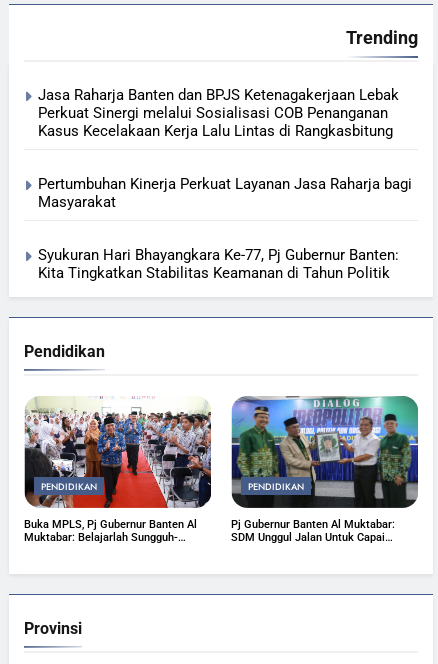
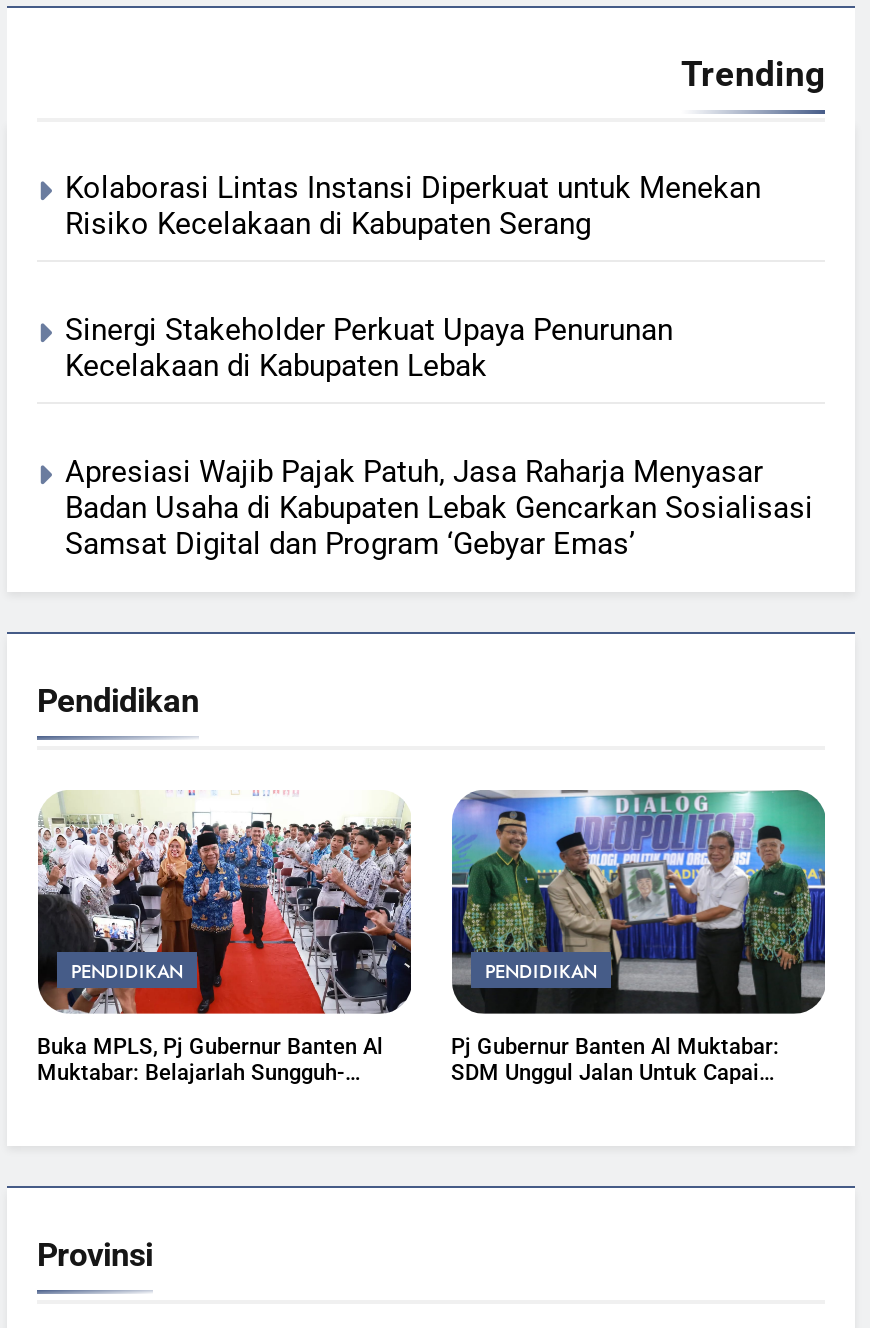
- Jasa Raharja Banten dan BPJS Ketenagakerjaan Lebak
- Perkuat Sinergi melalui Sosialisasi COB Penanganan
- Kasus Kecelakaan Kerja Lalu Lintas di Rangkasbitung
+ Kolaborasi Lintas Instansi Diperkuat untuk Menekan
+ Risiko Kecelakaan di Kabupaten Serang

- Pertumbuhan Kinerja Perkuat Layanan Jasa Raharja bagi
- Masyarakat
+ Sinergi Stakeholder Perkuat Upaya Penurunan
+ Kecelakaan di Kabupaten Lebak

- Syukuran Hari Bhayangkara Ke-77, Pj Gubernur Banten:
- Kita Tingkatkan Stabilitas Keamanan di Tahun Politik
+ Apresiasi Wajib Pajak Patuh, Jasa Raharja Menyasar
+ Badan Usaha di Kabupaten Lebak Gencarkan Sosialisasi
+ Samsat Digital dan Program ‘Gebyar Emas’
